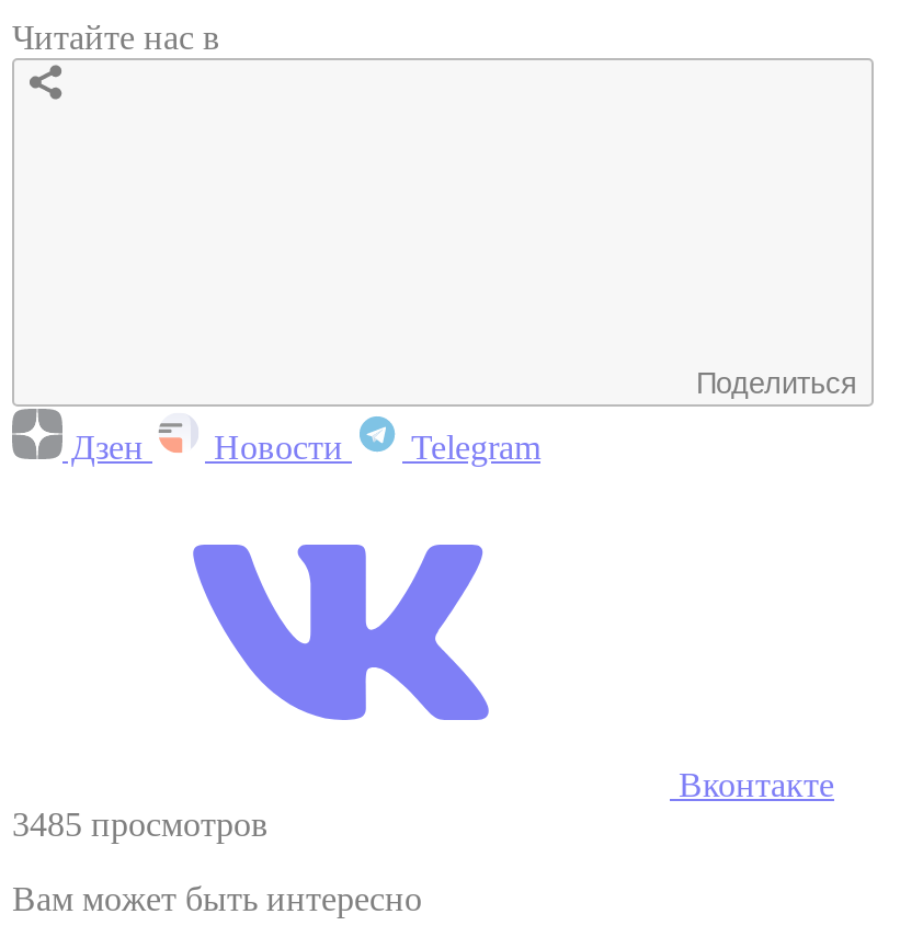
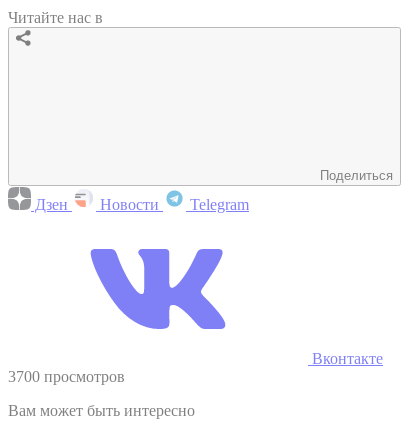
- 3485 просмотров
+ 3700 просмотров
